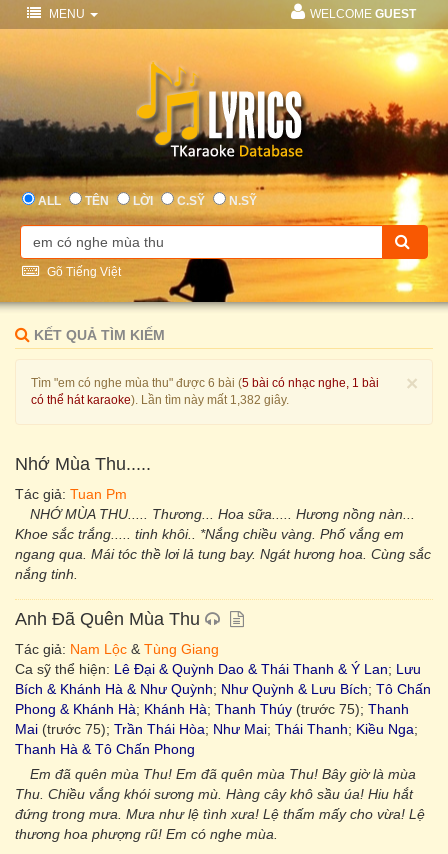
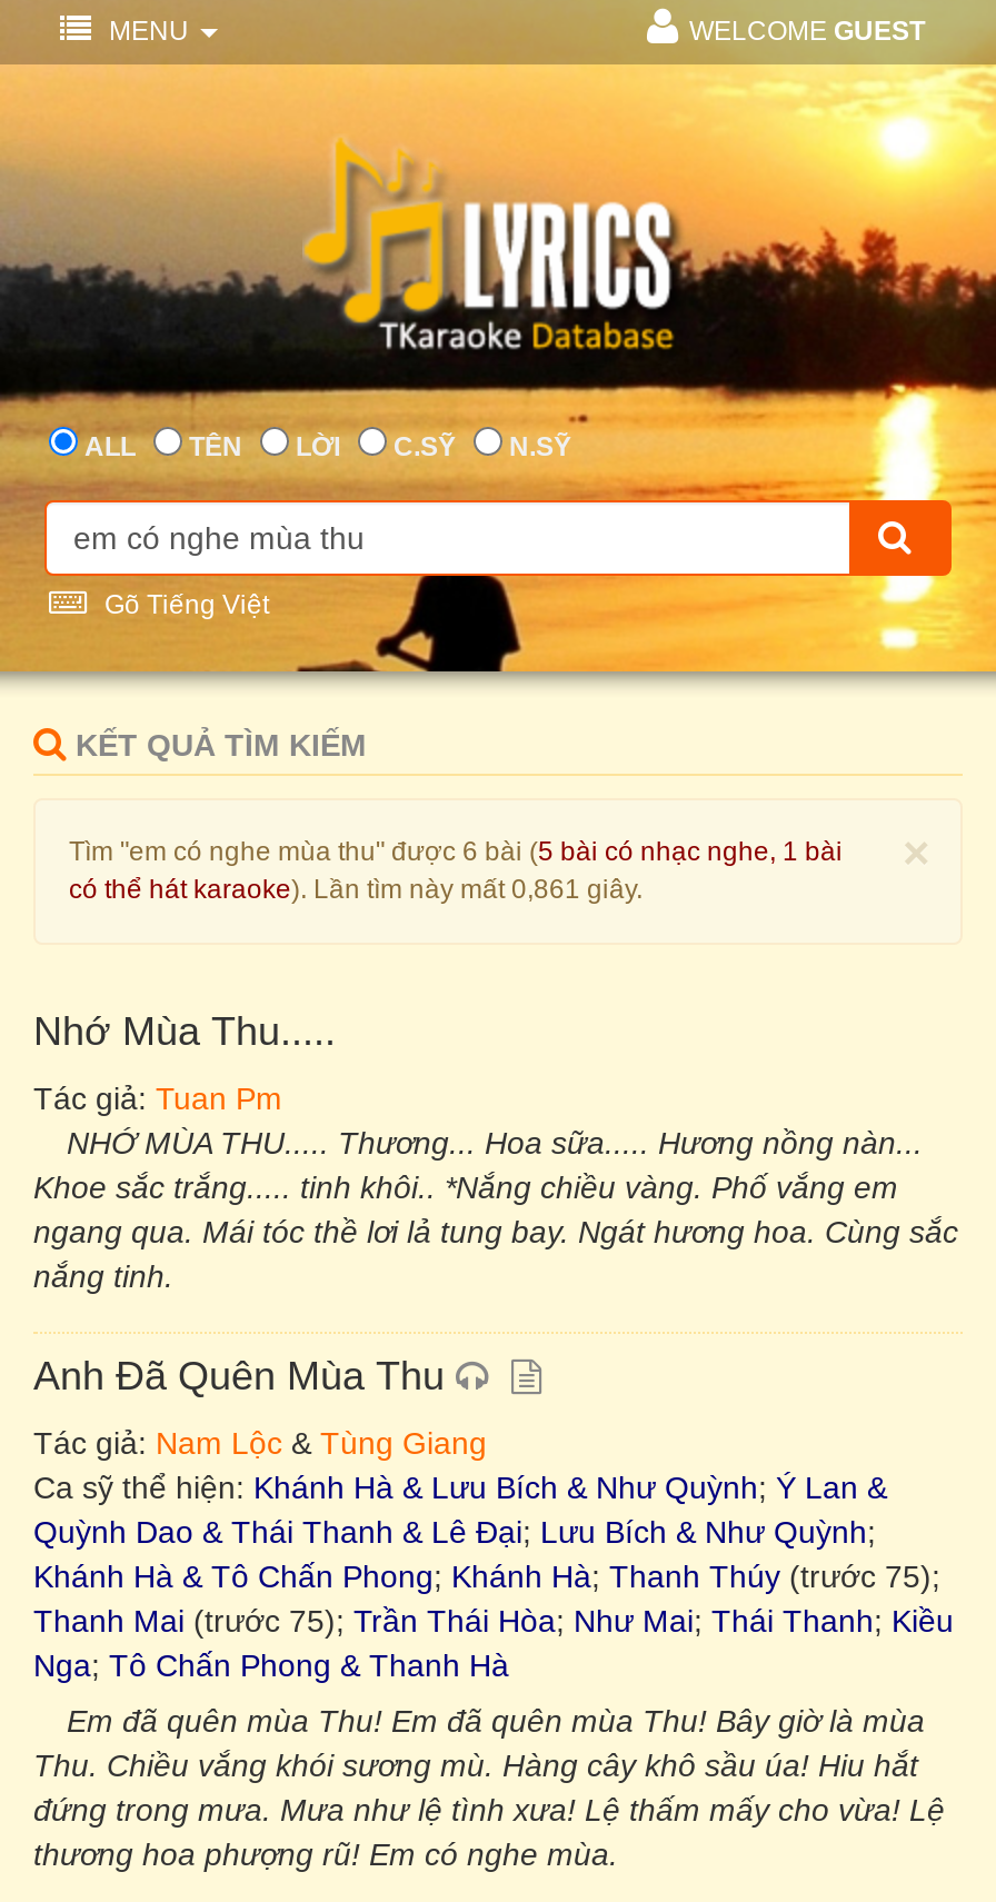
- có thể hát karaoke). Lần tìm này mất 1,382 giây.
+ có thể hát karaoke). Lần tìm này mất 0,861 giây.

- Ca sỹ thể hiện: Lê Đại & Quỳnh Dao & Thái Thanh & Ý Lan; Lưu
- Bích & Khánh Hà & Như Quỳnh; Như Quỳnh & Lưu Bích; Tô Chấn
- Phong & Khánh Hà; Khánh Hà; Thanh Thúy (trước 75); Thanh
- Mai (trước 75); Trần Thái Hòa; Như Mai; Thái Thanh; Kiều Nga;
- Thanh Hà & Tô Chấn Phong
+ Ca sỹ thể hiện: Khánh Hà & Lưu Bích & Như Quỳnh; Ý Lan &
+ Quỳnh Dao & Thái Thanh & Lê Đại; Lưu Bích & Như Quỳnh;
+ Khánh Hà & Tô Chấn Phong; Khánh Hà; Thanh Thúy (trước 75);
+ Thanh Mai (trước 75); Trần Thái Hòa; Như Mai; Thái Thanh; Kiều
+ Nga; Tô Chấn Phong & Thanh Hà
